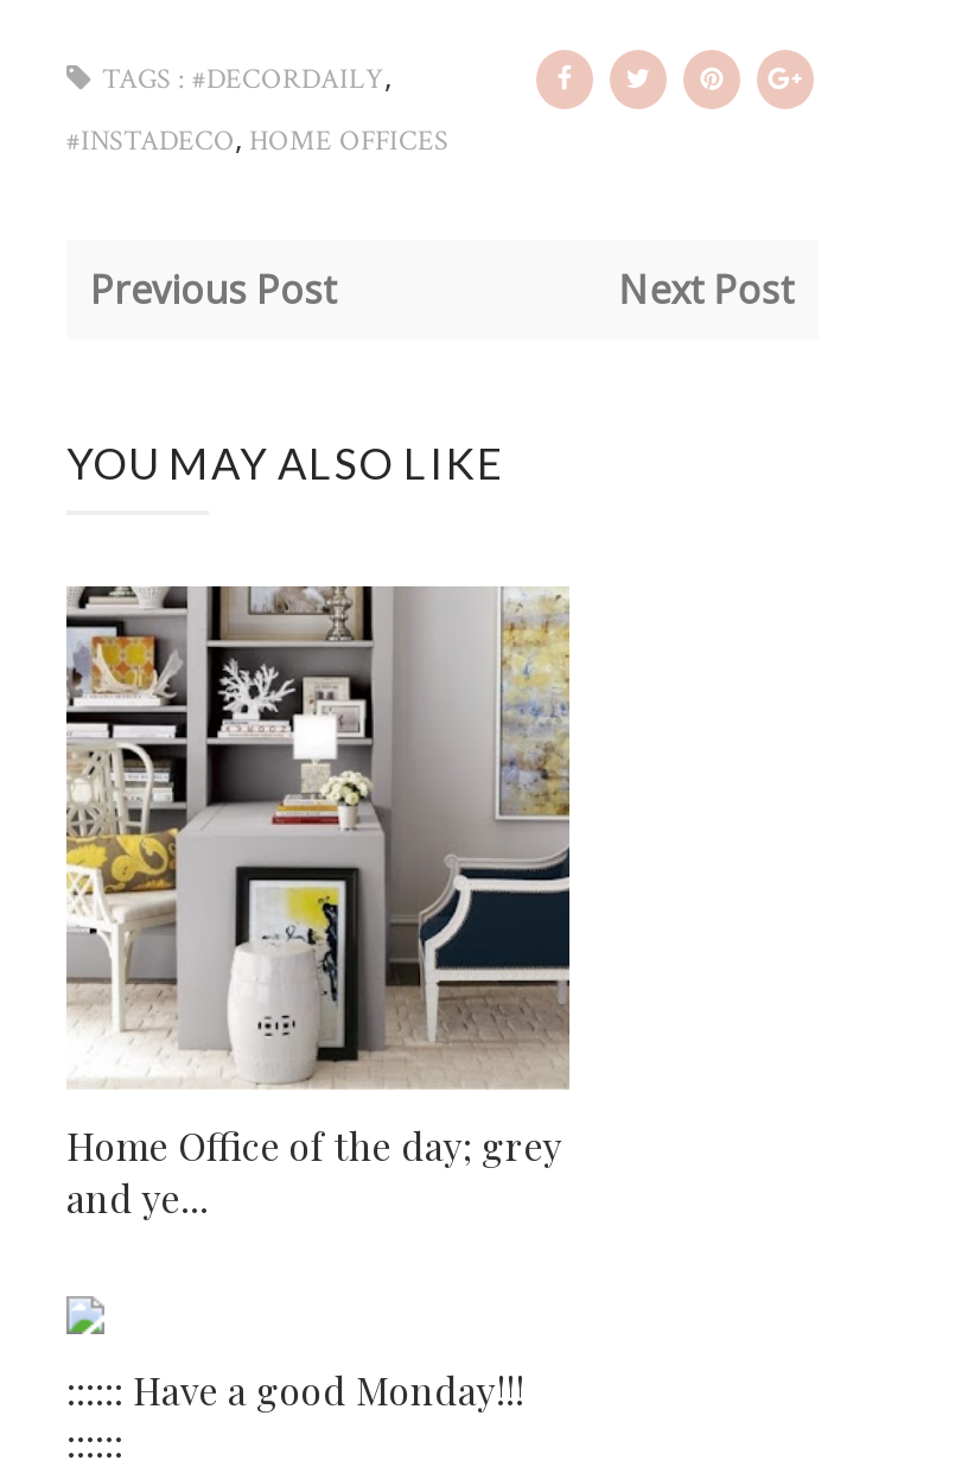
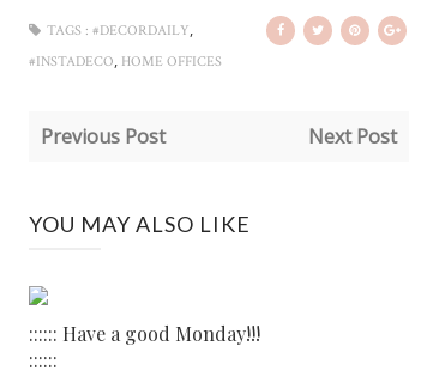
- [image]
- Home Office of the day; grey
- and ye...
